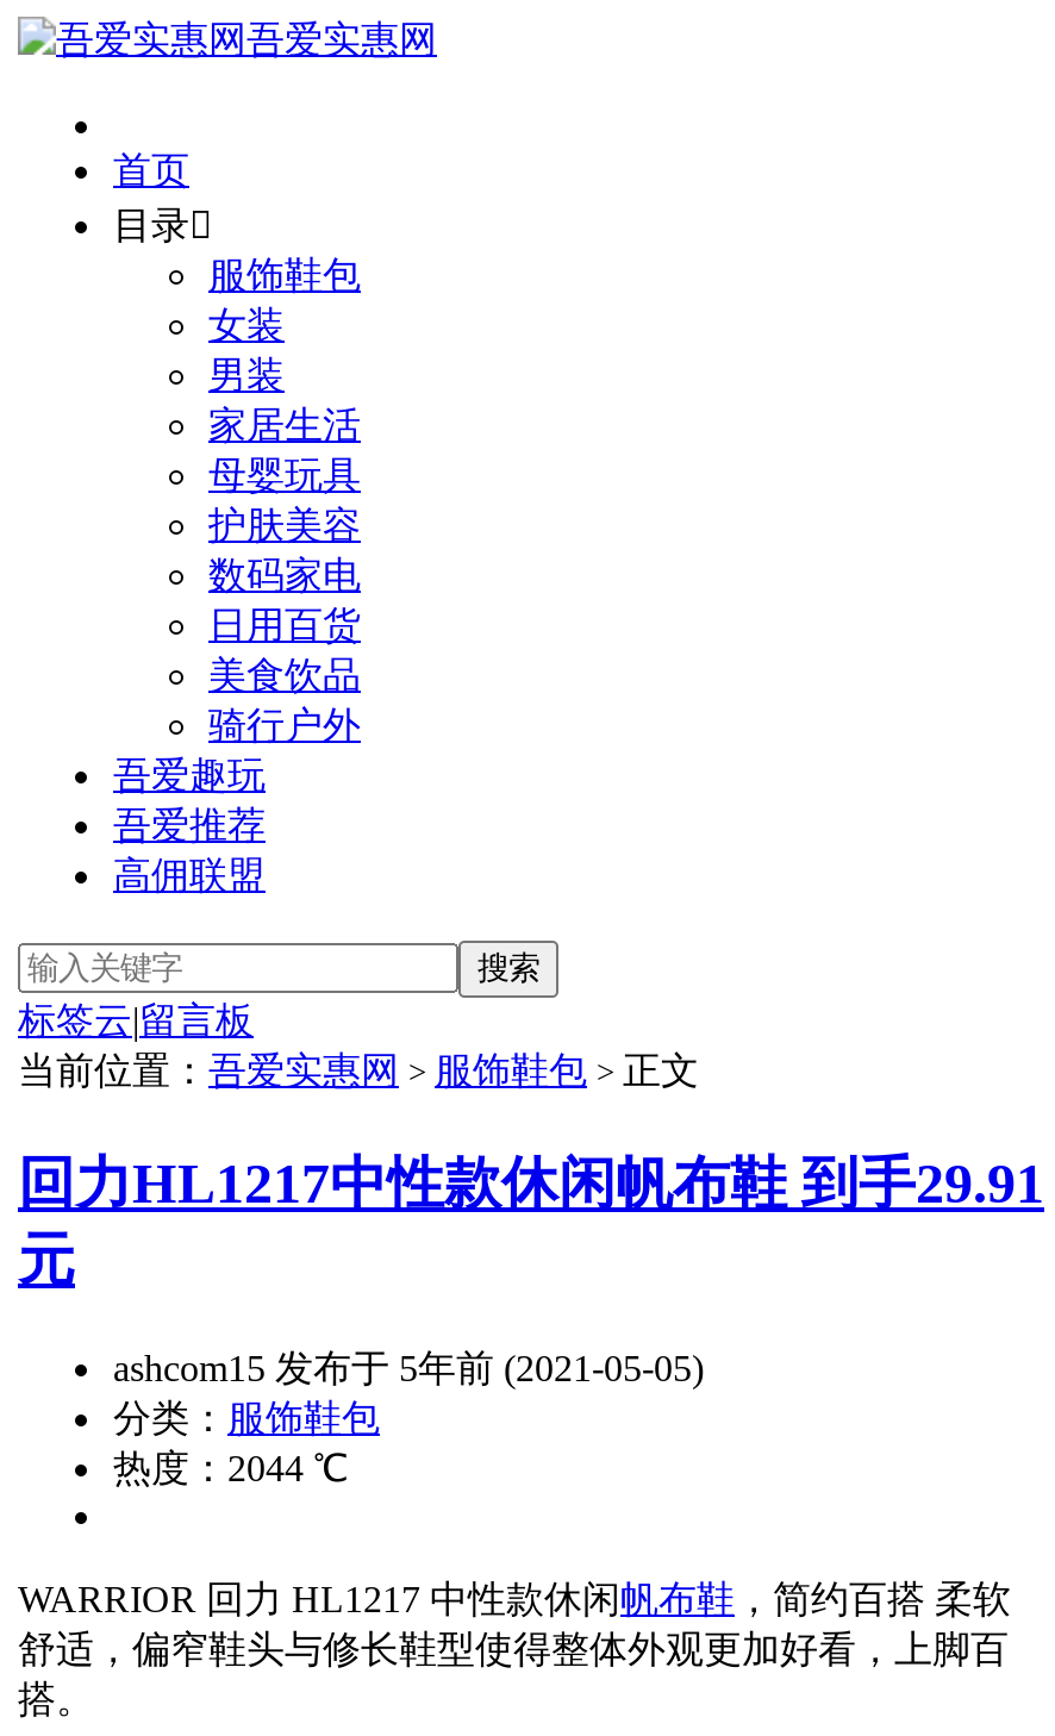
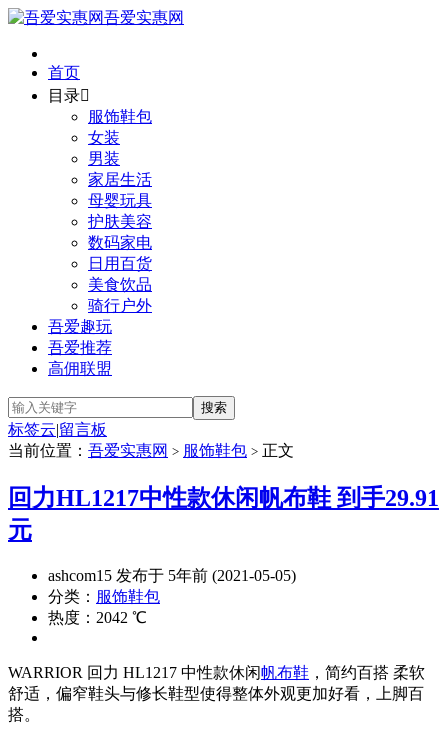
- 热度：2044 ℃
+ 热度：2042 ℃
